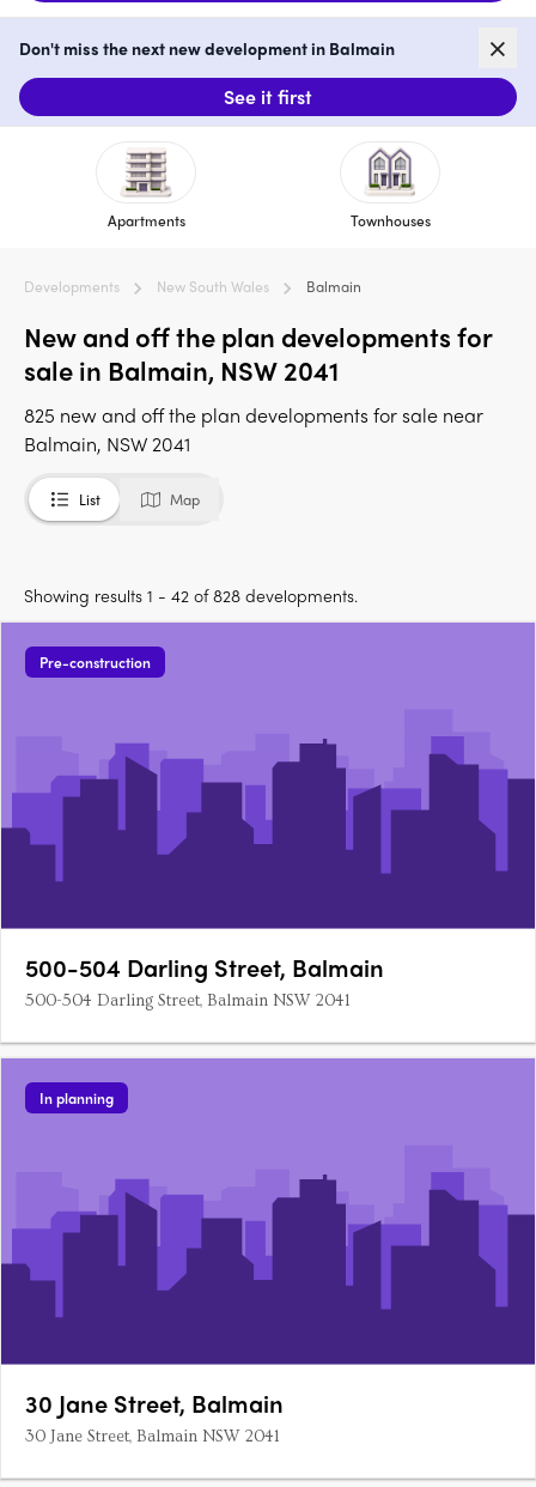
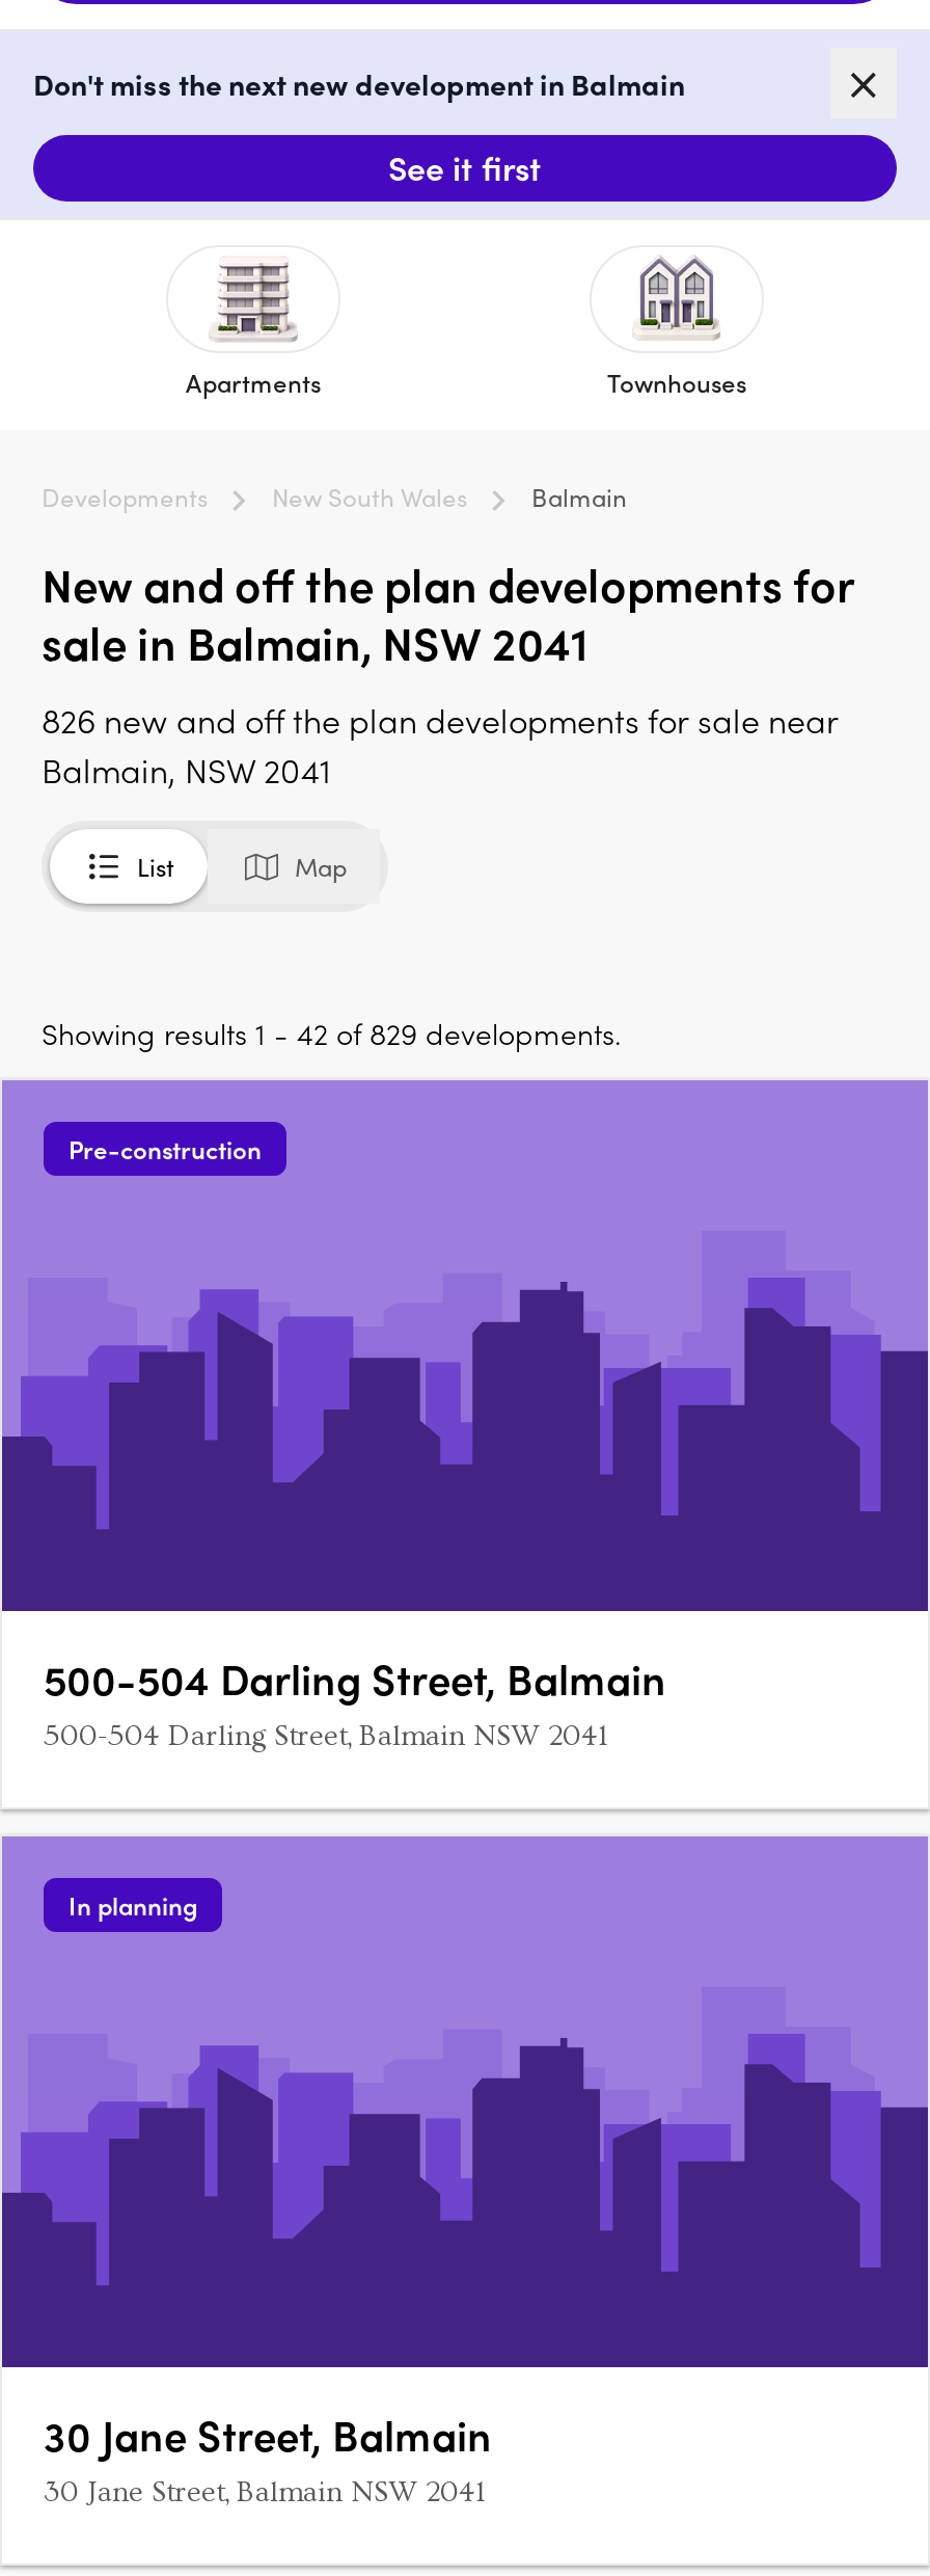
- 825 new and off the plan developments for sale near
+ 826 new and off the plan developments for sale near

- Showing results 1 - 42 of 828 developments.
+ Showing results 1 - 42 of 829 developments.
